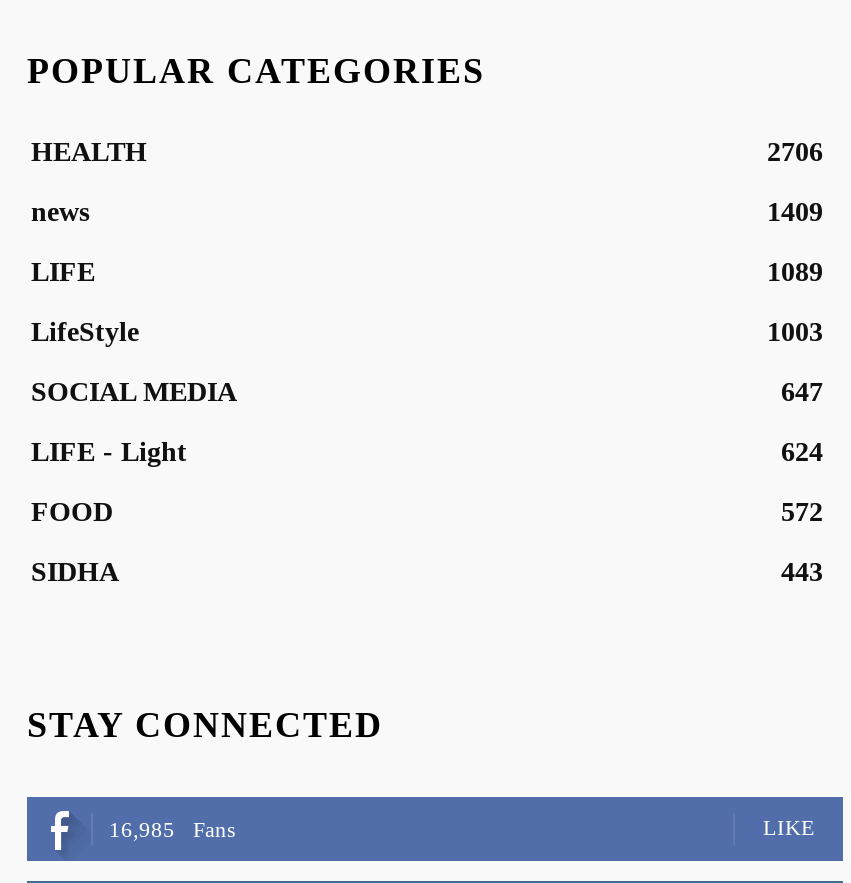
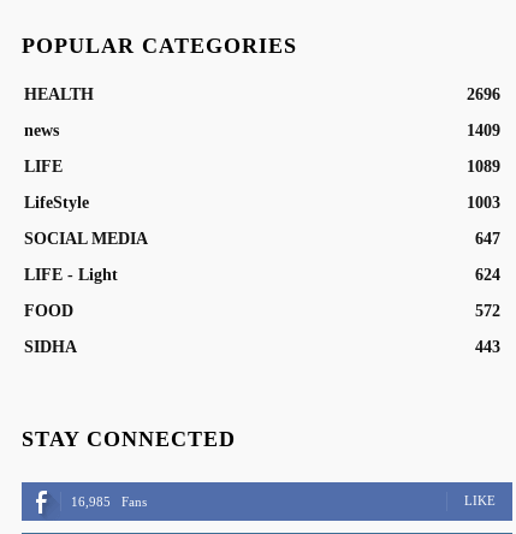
- 2706
+ 2696
